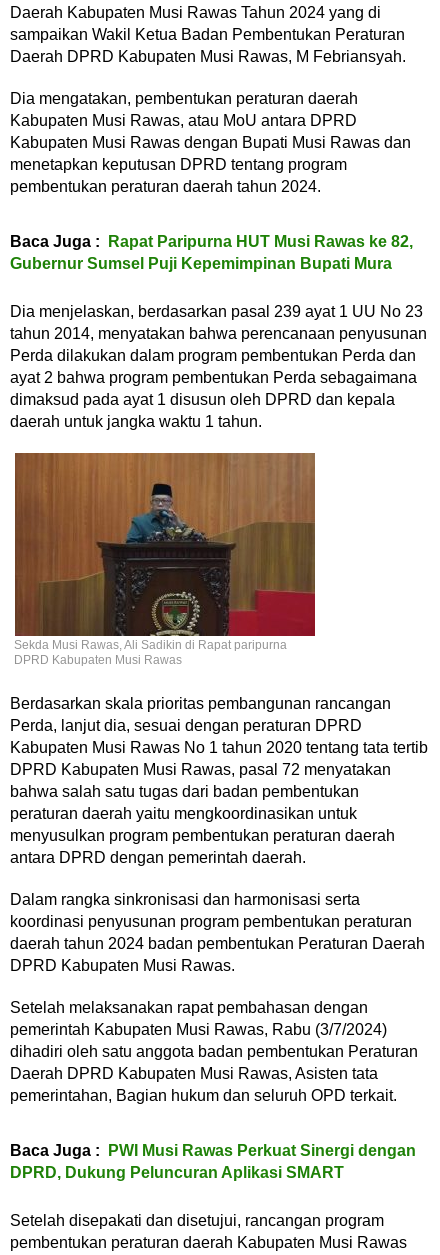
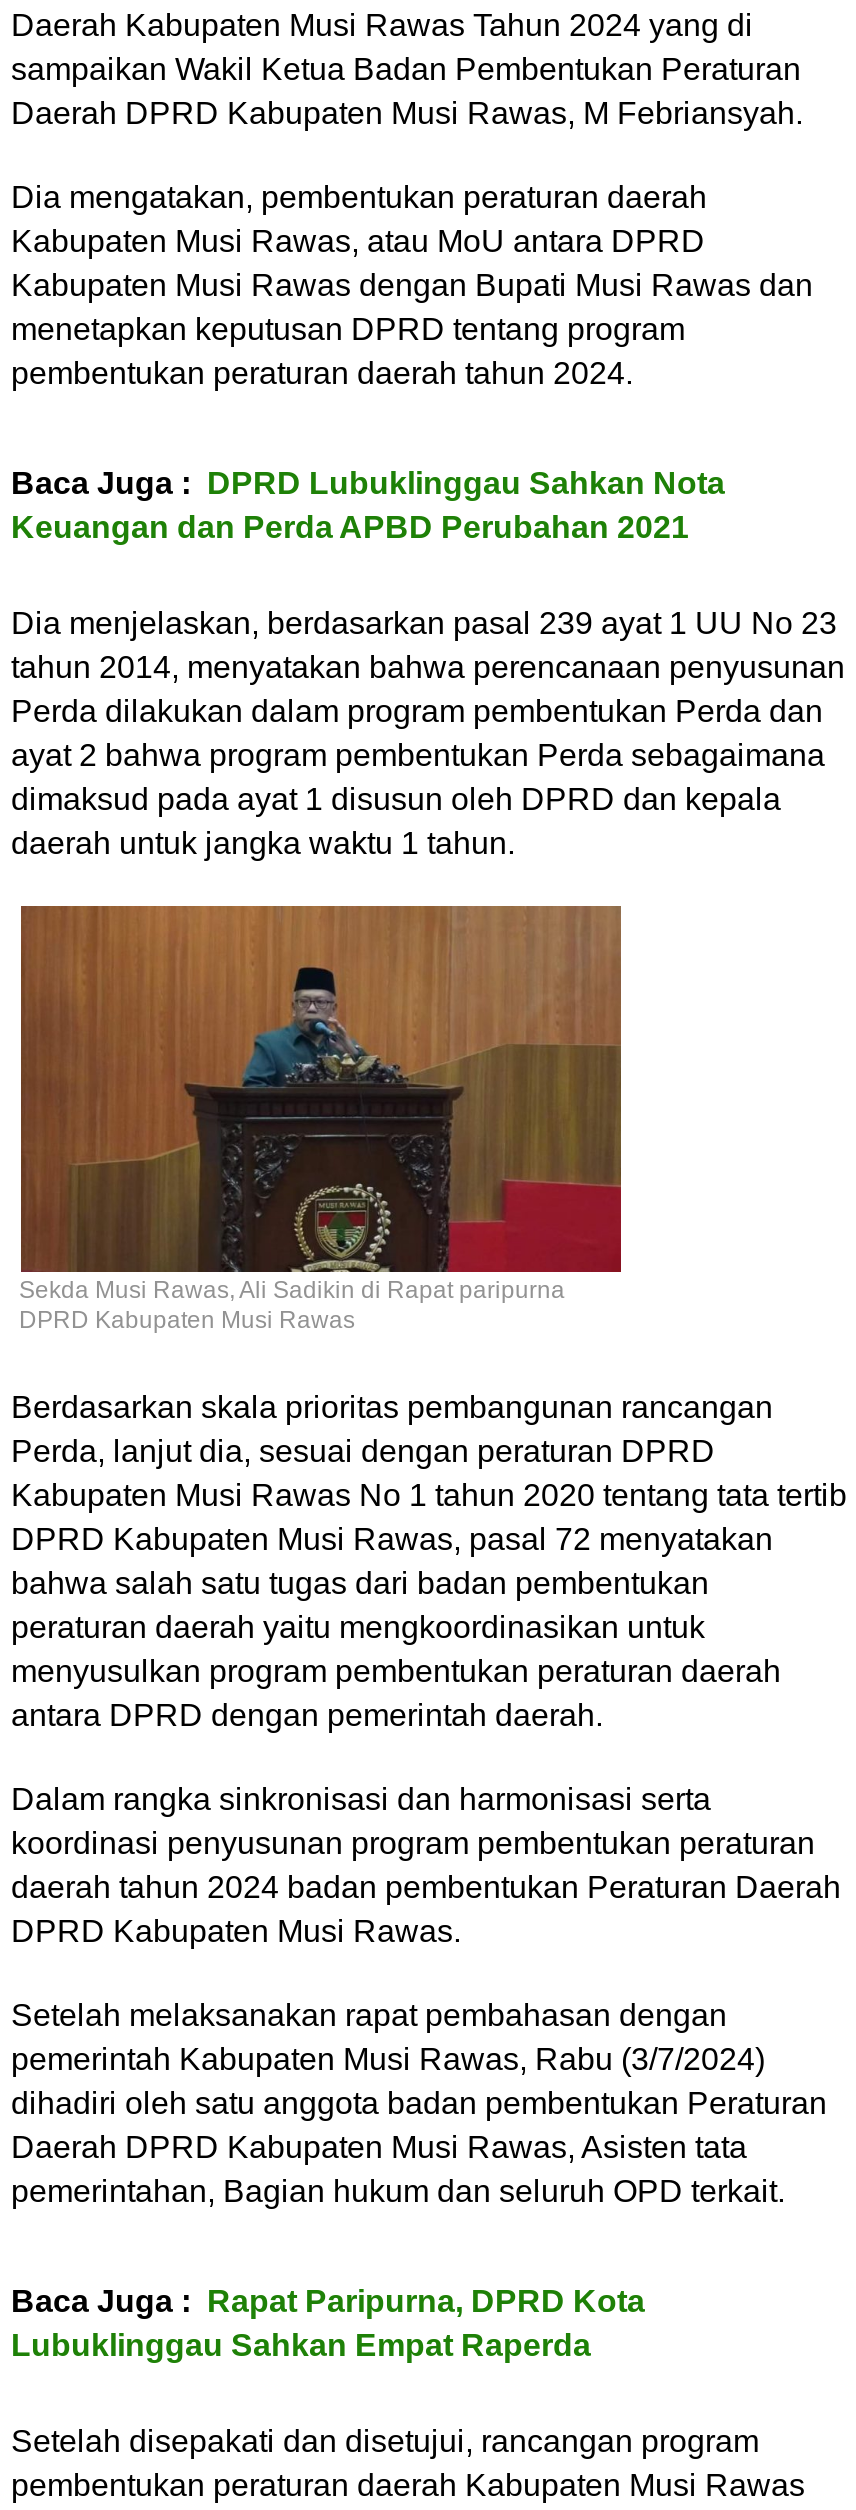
- Baca Juga : Rapat Paripurna HUT Musi Rawas ke 82,
- Gubernur Sumsel Puji Kepemimpinan Bupati Mura
+ Baca Juga : DPRD Lubuklinggau Sahkan Nota
+ Keuangan dan Perda APBD Perubahan 2021

- Baca Juga : PWI Musi Rawas Perkuat Sinergi dengan
- DPRD, Dukung Peluncuran Aplikasi SMART
+ Baca Juga : Rapat Paripurna, DPRD Kota
+ Lubuklinggau Sahkan Empat Raperda
